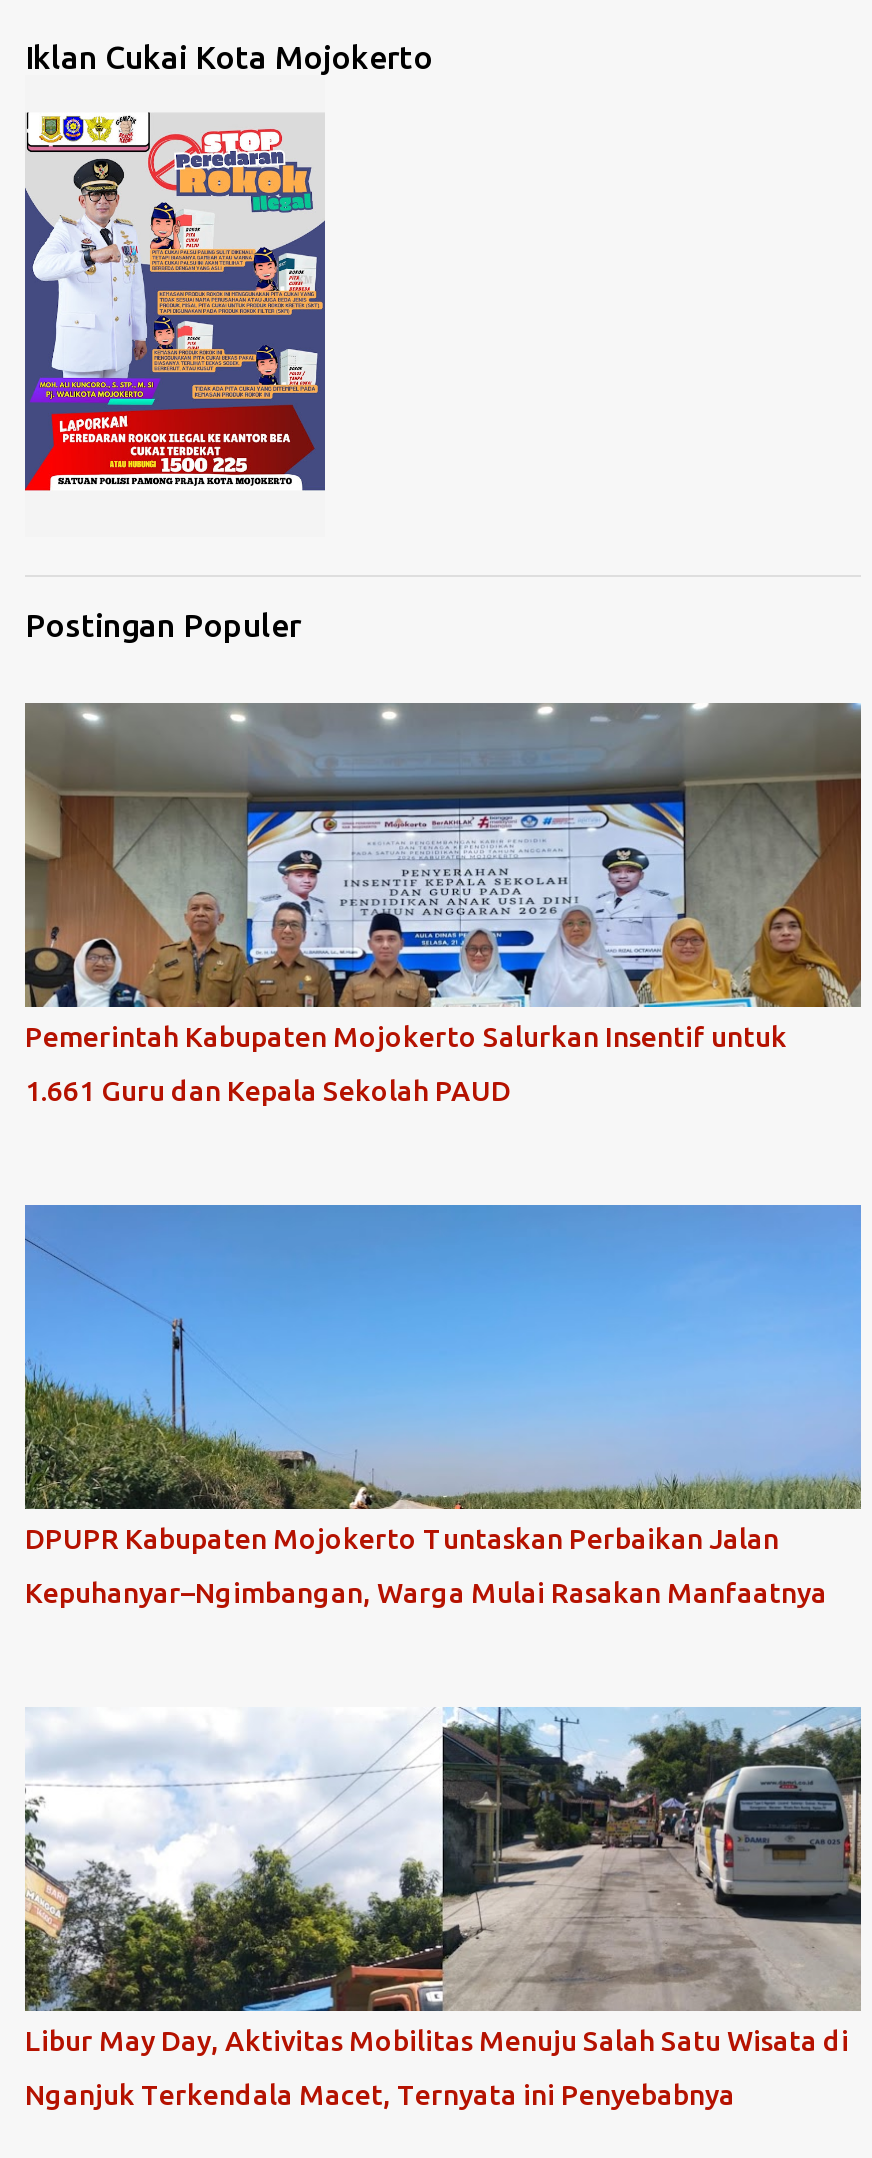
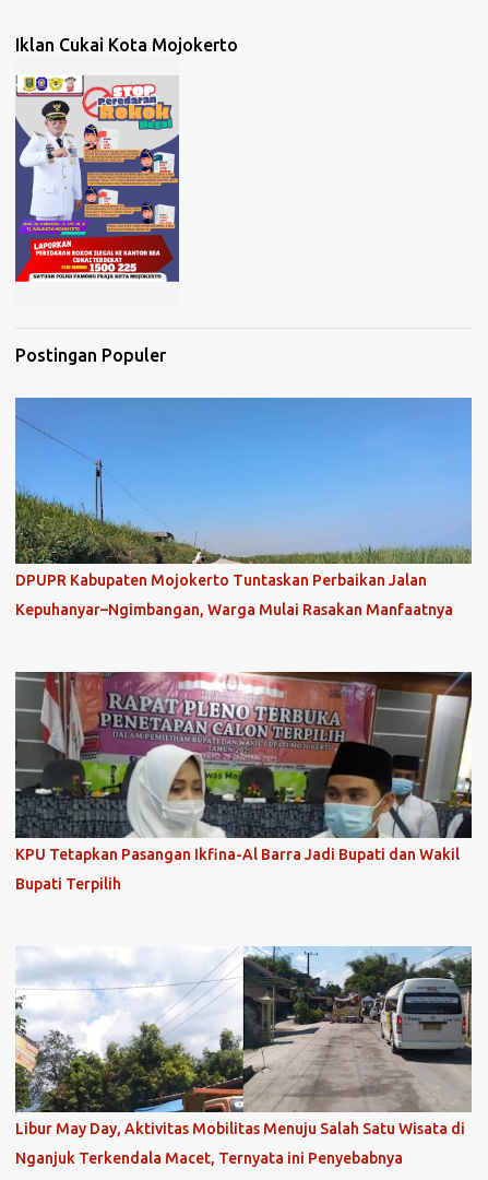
- [image]
- Pemerintah Kabupaten Mojokerto Salurkan Insentif untuk
- 1.661 Guru dan Kepala Sekolah PAUD

moved up: [image] | DPUPR Kabupaten Mojokerto Tuntaskan Perbaikan Jalan | Kepuhanyar–Ngimbangan, Warga Mulai Rasakan Manfaatnya

+ [image]
+ KPU Tetapkan Pasangan Ikfina-Al Barra Jadi Bupati dan Wakil
+ Bupati Terpilih
